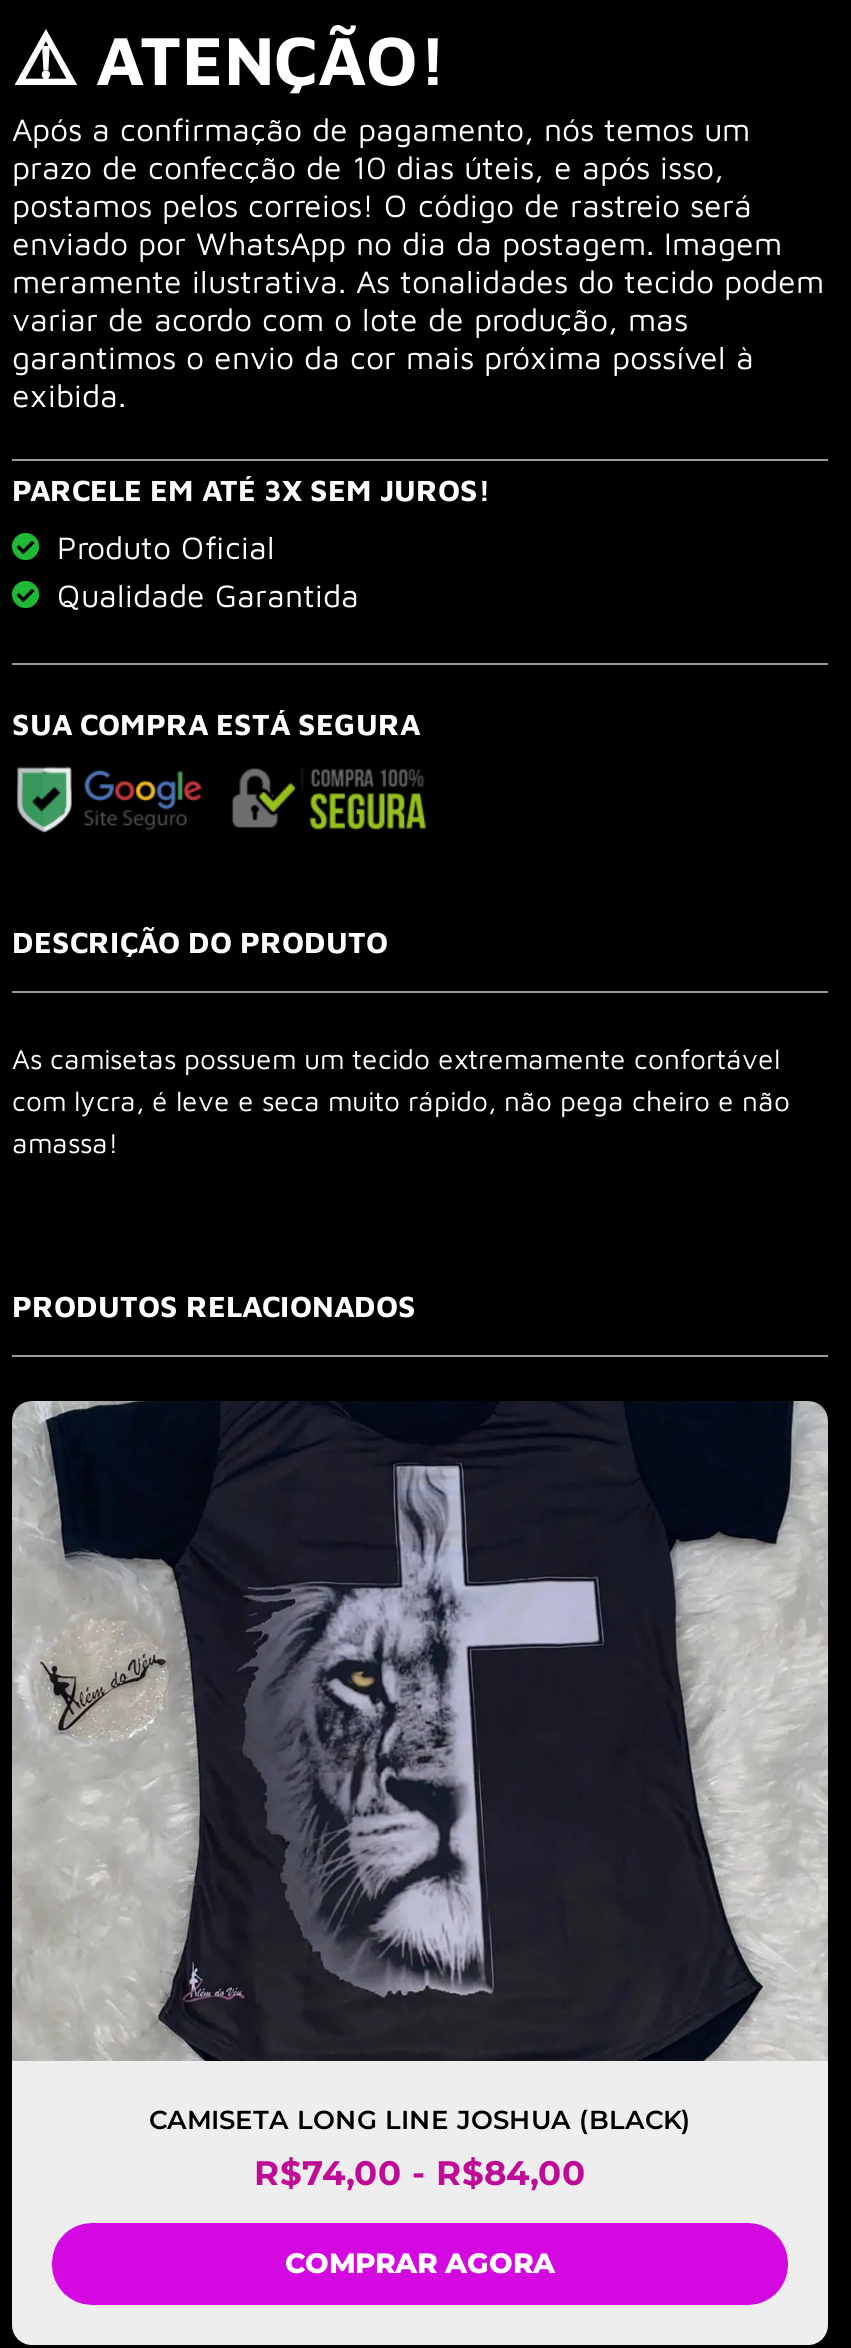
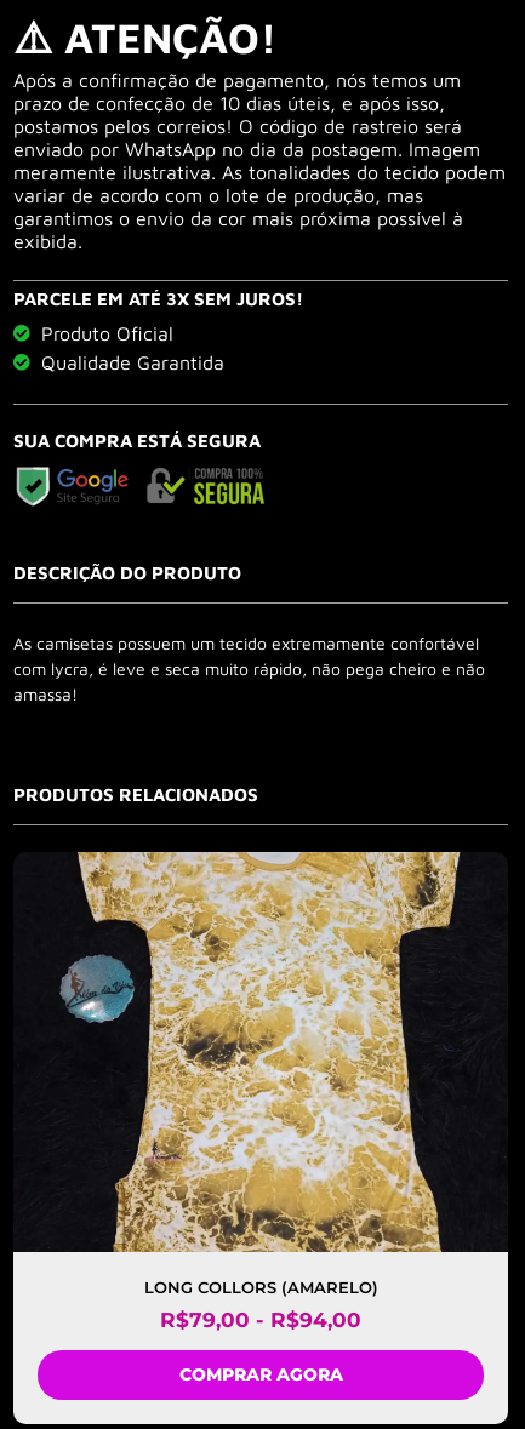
- [image]
- CAMISETA LONG LINE JOSHUA (BLACK)
- R$74,00 - R$84,00
+ [image]
+ LONG COLLORS (AMARELO)
+ R$79,00 - R$94,00
